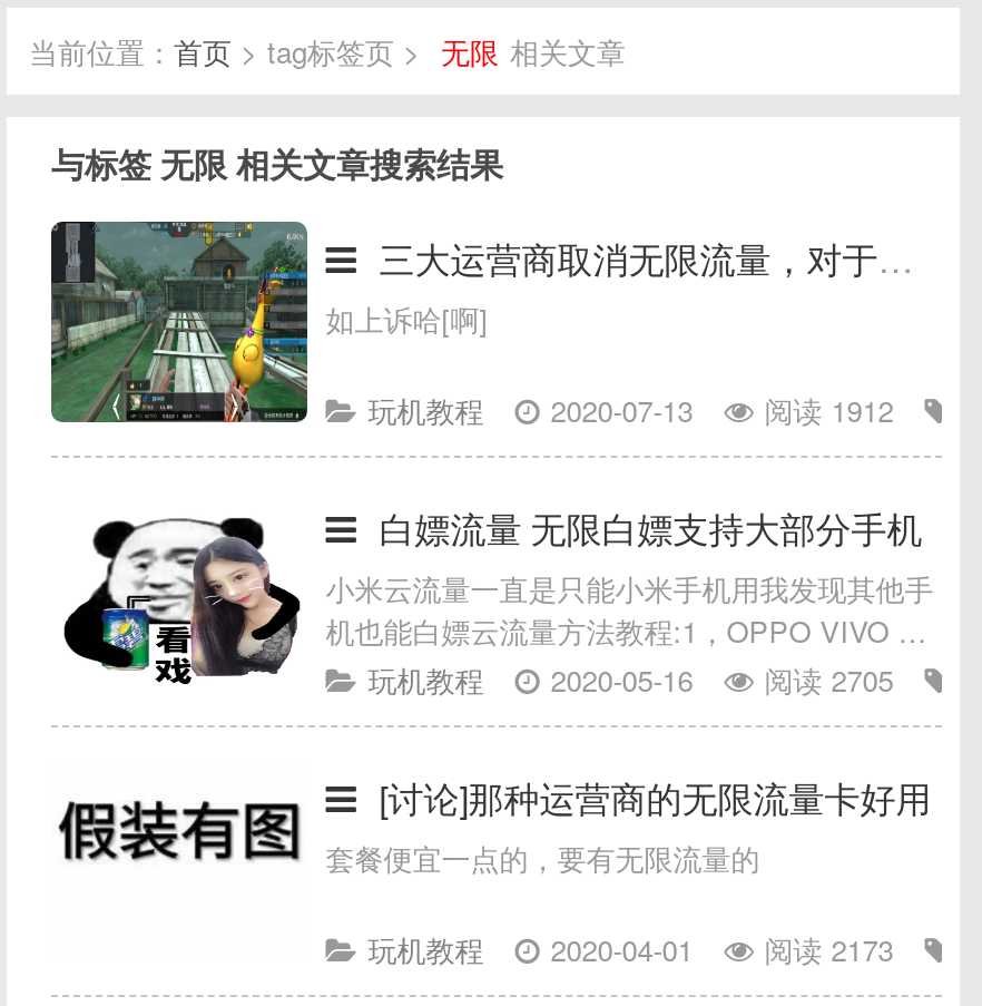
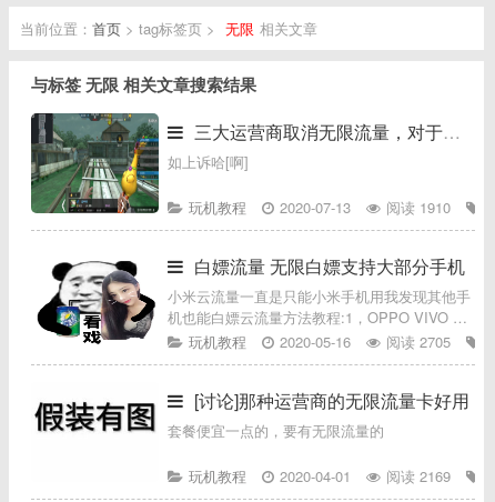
- 阅读 1912
+ 阅读 1910

- 阅读 2173
+ 阅读 2169
